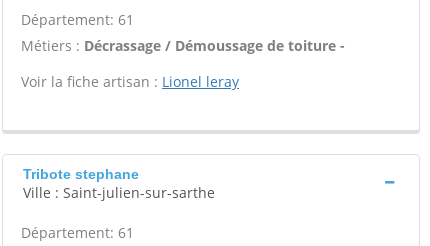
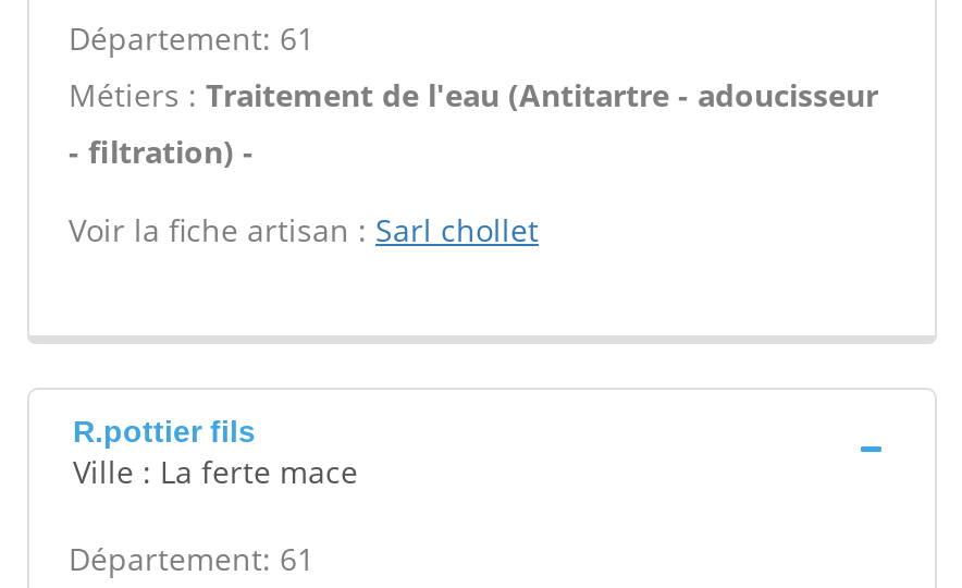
- Métiers : Décrassage / Démoussage de toiture -
+ Métiers : Traitement de l'eau (Antitartre - adoucisseur
+ - filtration) -

- Voir la fiche artisan : Lionel leray
+ Voir la fiche artisan : Sarl chollet

- Tribote stephane
- Ville : Saint-julien-sur-sarthe
+ R.pottier fils
+ Ville : La ferte mace
